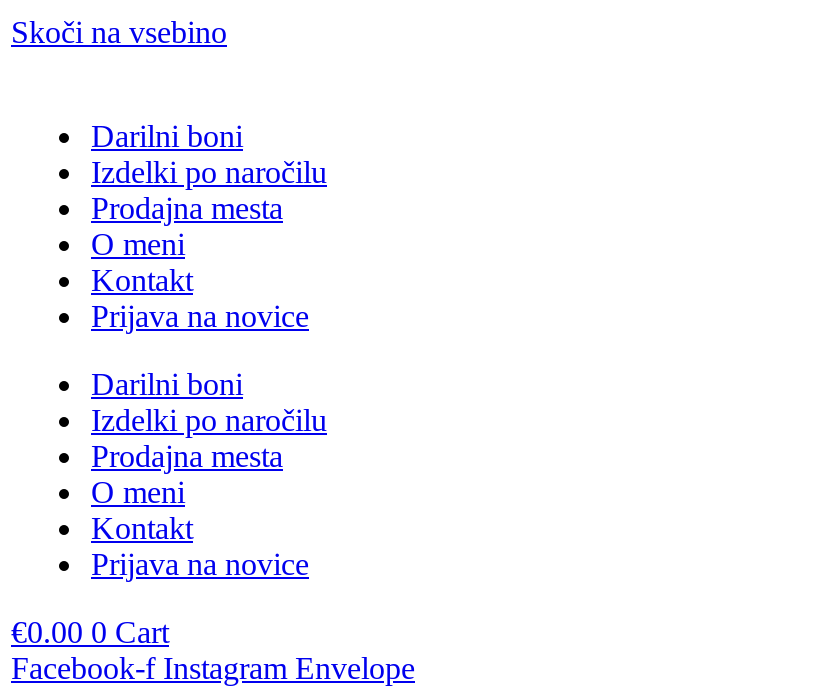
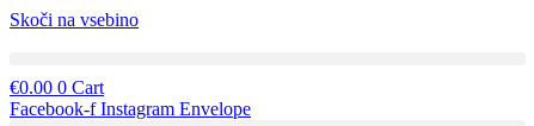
- Darilni boni
- Izdelki po naročilu
- Prodajna mesta
- O meni
- Kontakt
- Prijava na novice
- Darilni boni
- Izdelki po naročilu
- Prodajna mesta
- O meni
- Kontakt
- Prijava na novice
